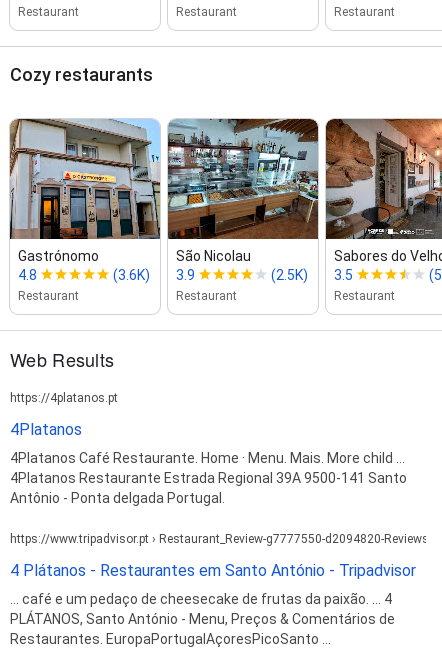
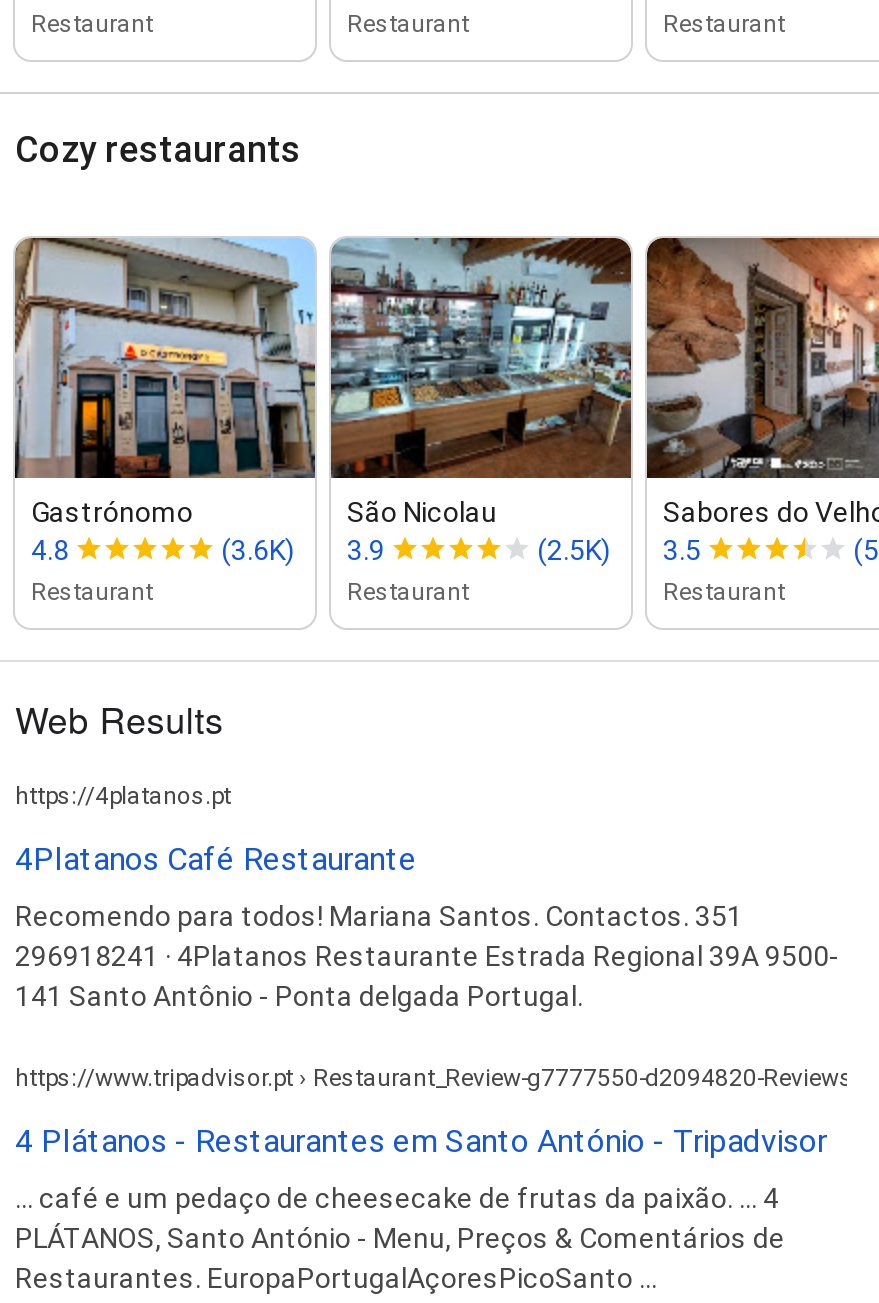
- 4Platanos
+ 4Platanos Café Restaurante

- 4Platanos Café Restaurante. Home · Menu. Mais. More child ...
- 4Platanos Restaurante Estrada Regional 39A 9500-141 Santo
- Antônio - Ponta delgada Portugal.
+ Recomendo para todos! Mariana Santos. Contactos. 351
+ 296918241 · 4Platanos Restaurante Estrada Regional 39A 9500-
+ 141 Santo Antônio - Ponta delgada Portugal.
